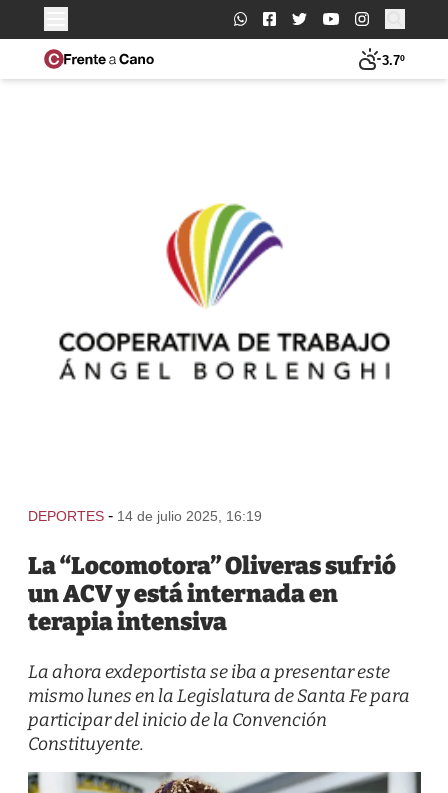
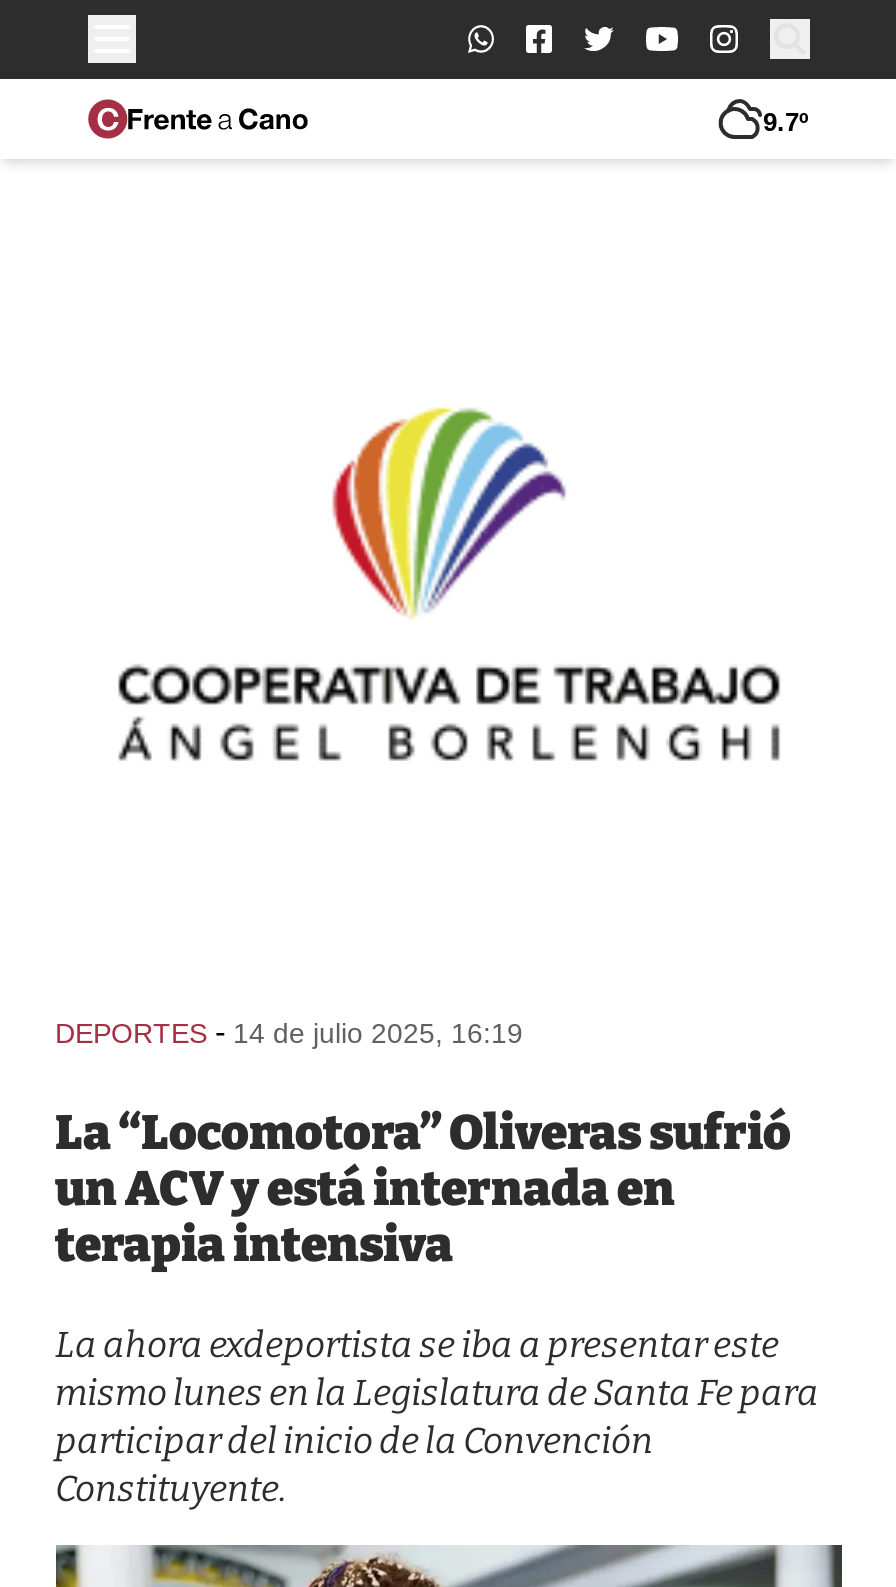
- 3.7º
+ 9.7º
